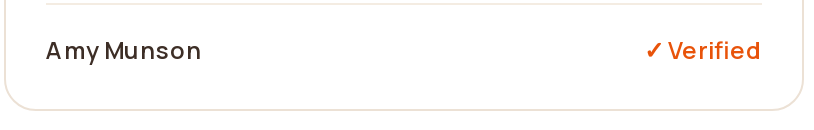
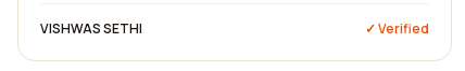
- Amy Munson
+ VISHWAS SETHI
